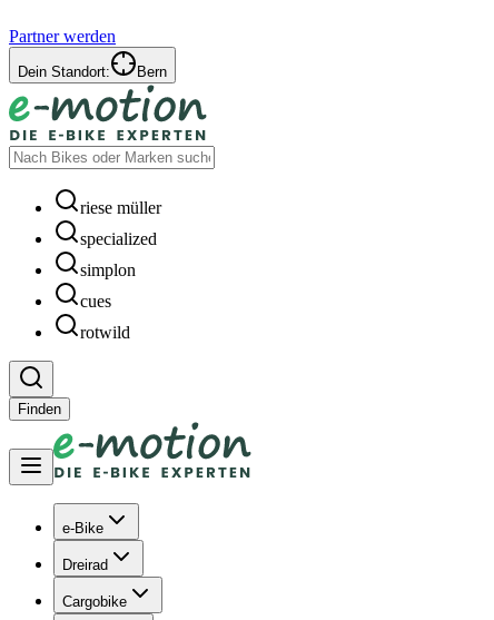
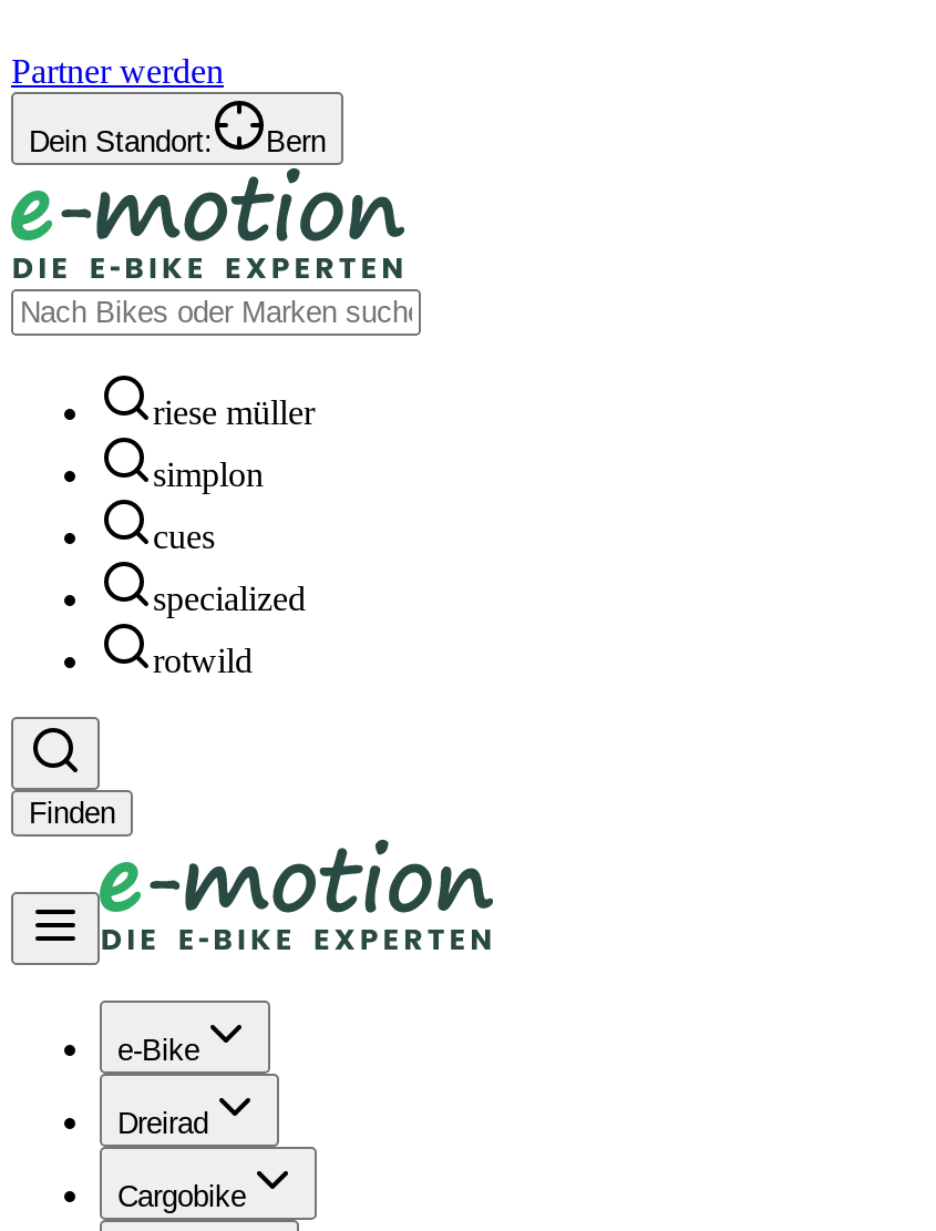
moved down: specialized

moved up: simplon | cues
